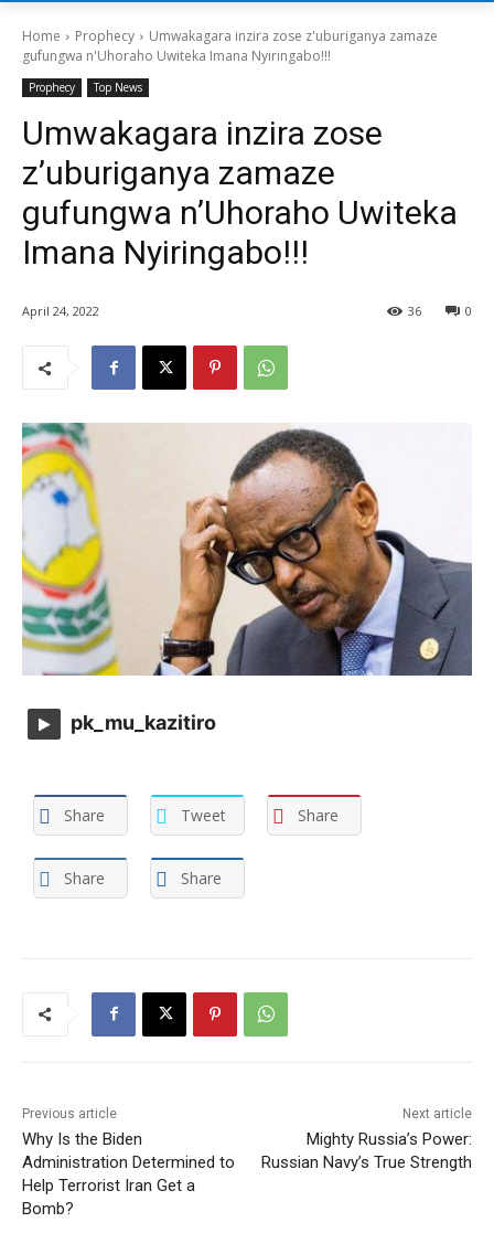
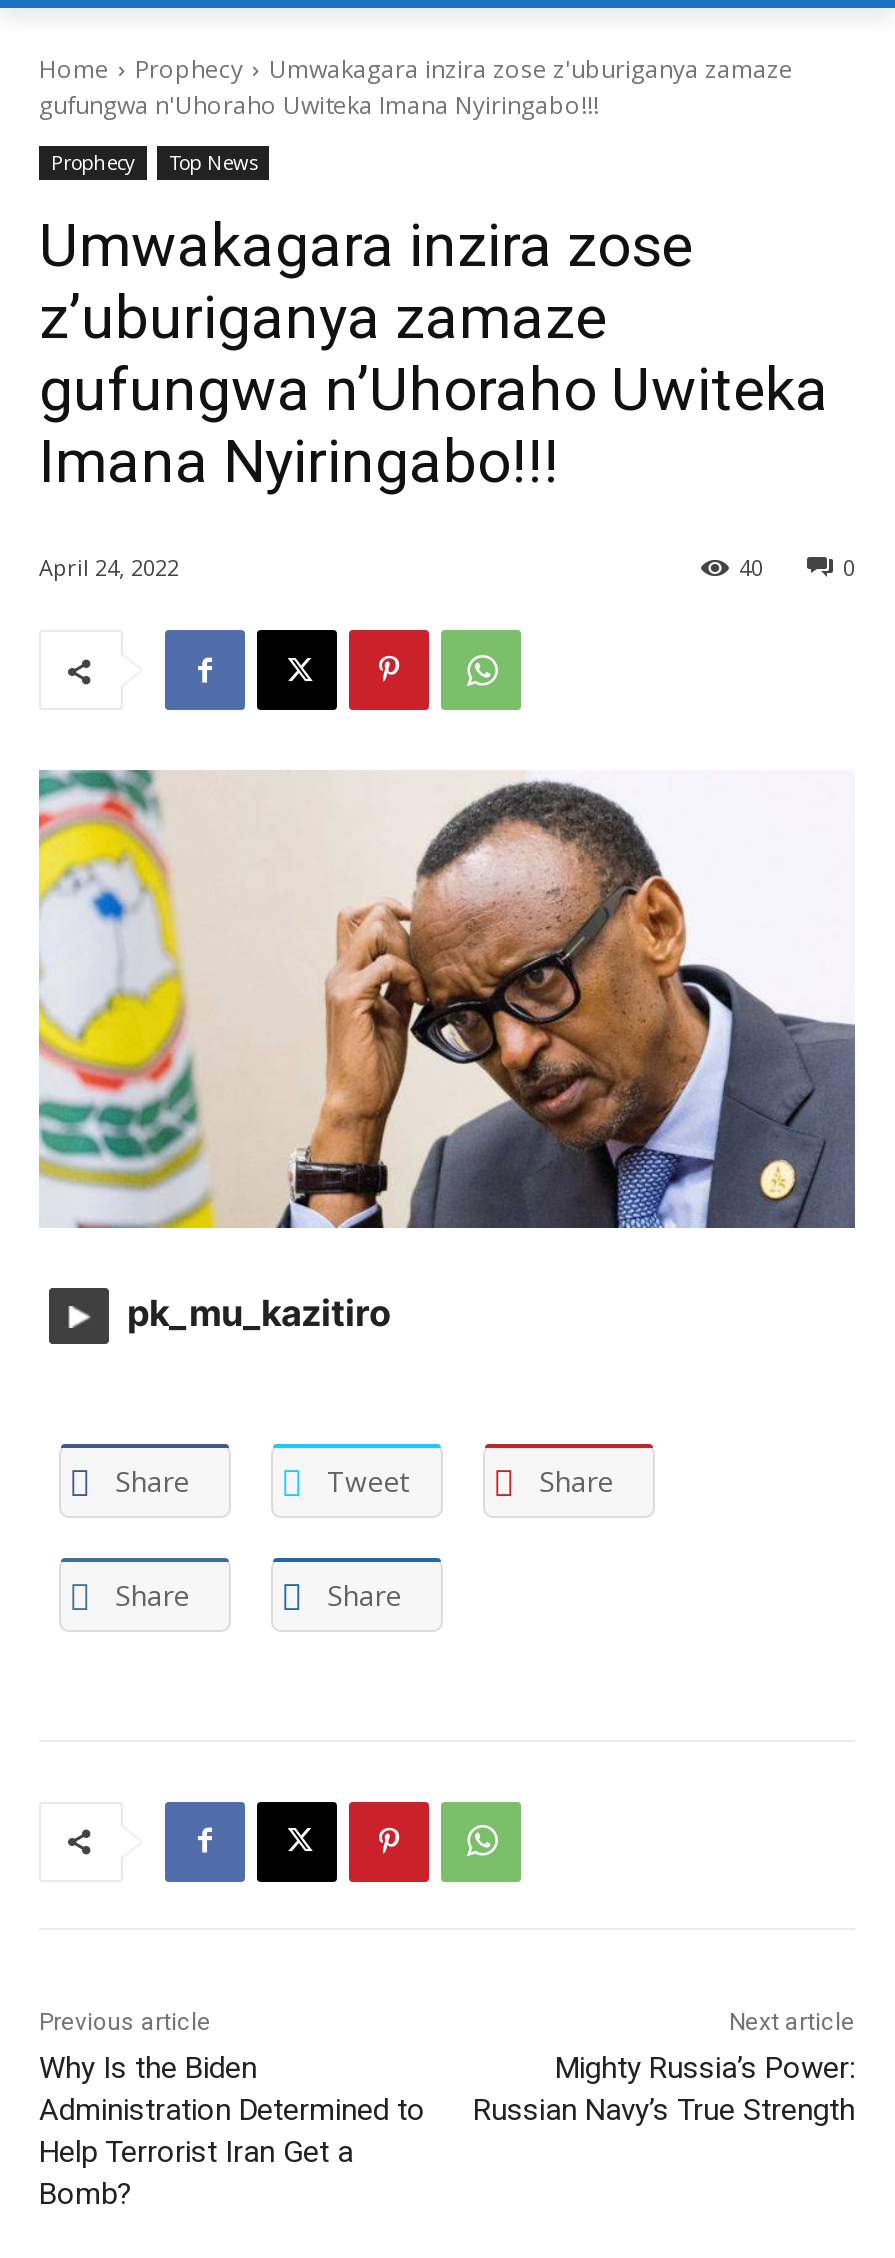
- 36
+ 40
